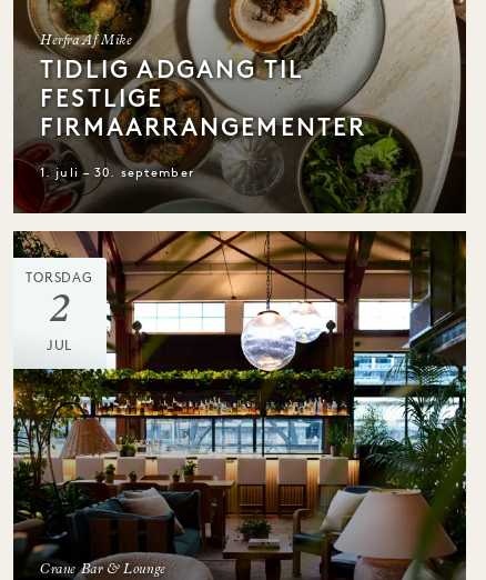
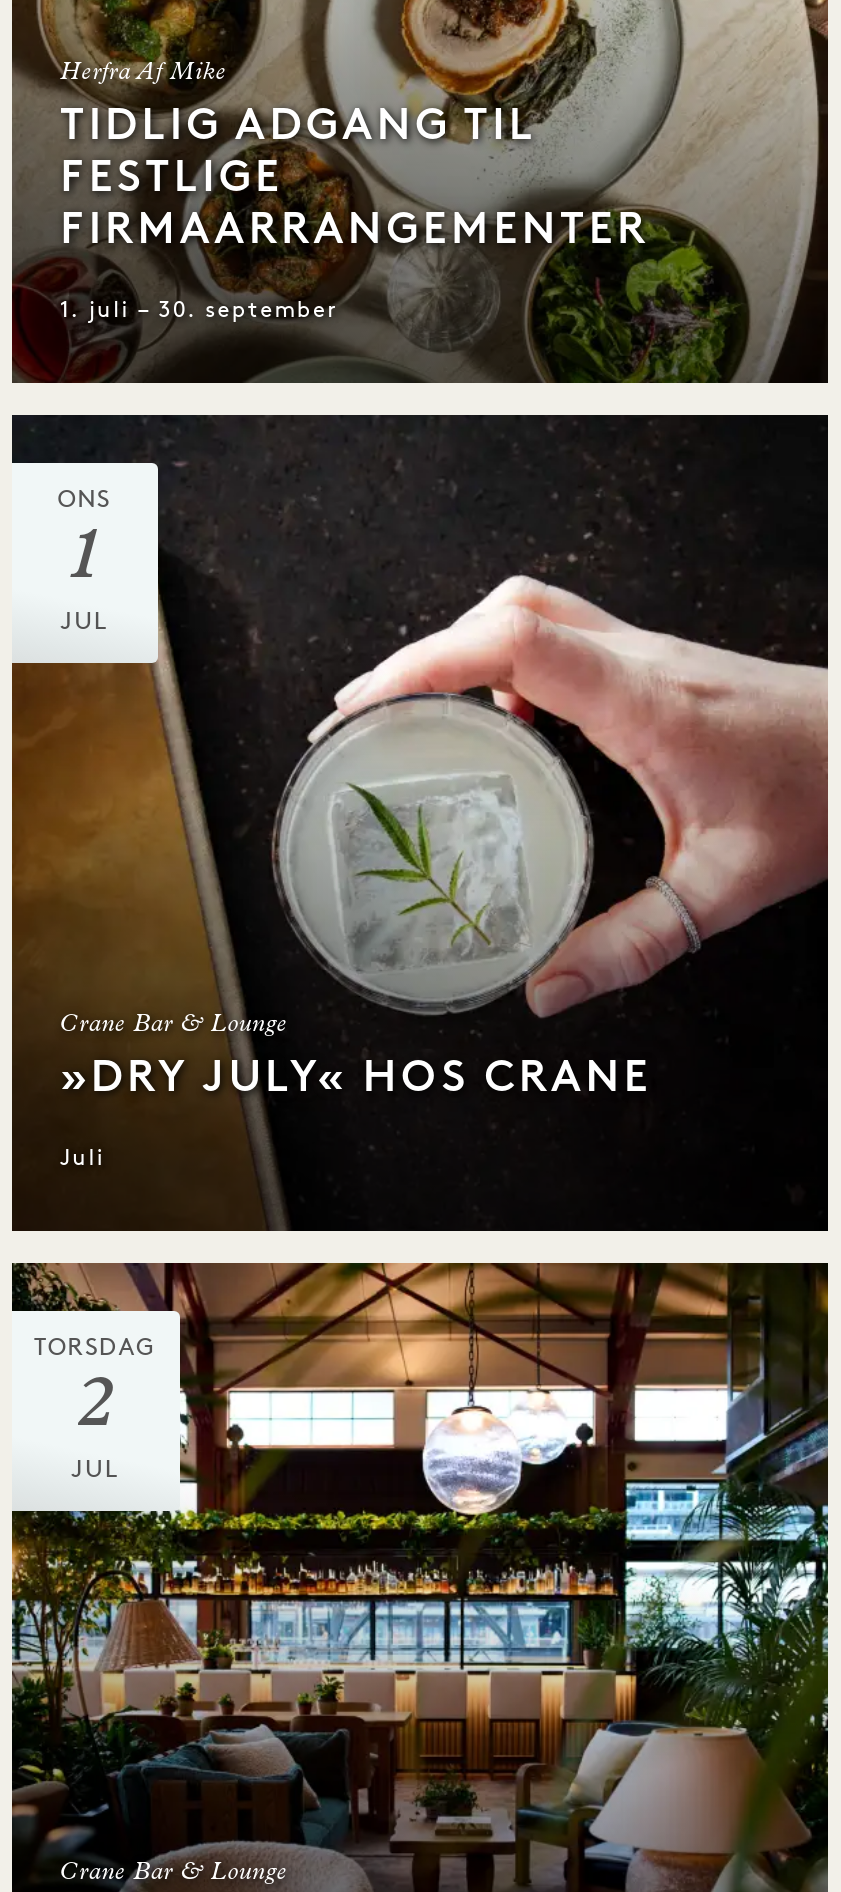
+ [image]
+ ONS
+ 1
+ JUL

+ Crane Bar & Lounge
+ »DRY JULY« HOS CRANE
+ Juli
